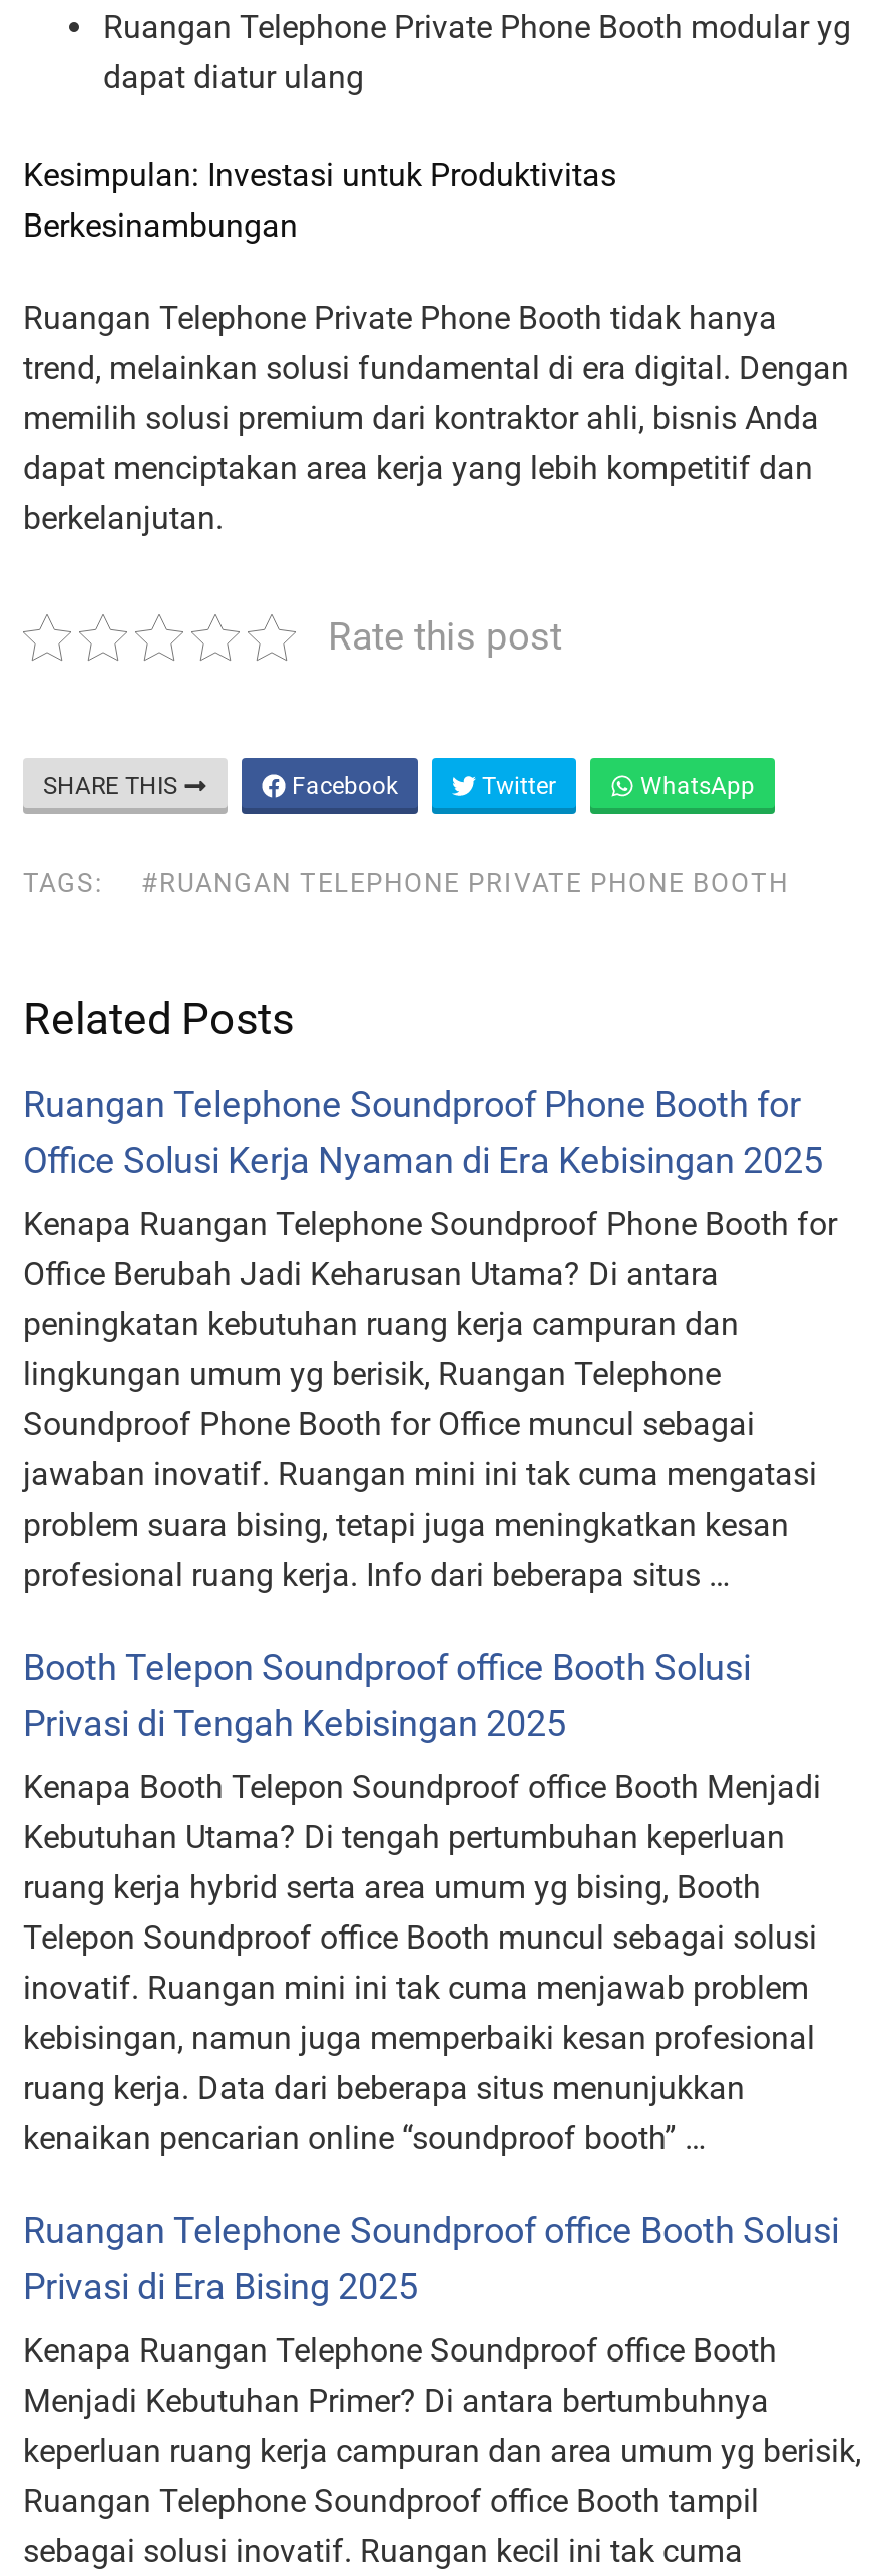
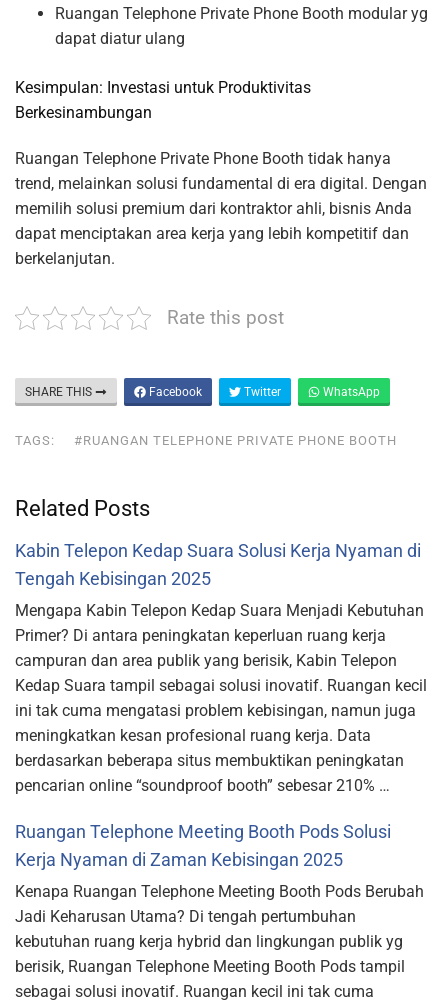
- Ruangan Telephone Soundproof Phone Booth for
- Office Solusi Kerja Nyaman di Era Kebisingan 2025
- Kenapa Ruangan Telephone Soundproof Phone Booth for
- Office Berubah Jadi Keharusan Utama? Di antara
- peningkatan kebutuhan ruang kerja campuran dan
- lingkungan umum yg berisik, Ruangan Telephone
- Soundproof Phone Booth for Office muncul sebagai
- jawaban inovatif. Ruangan mini ini tak cuma mengatasi
- problem suara bising, tetapi juga meningkatkan kesan
- profesional ruang kerja. Info dari beberapa situs …
- Booth Telepon Soundproof office Booth Solusi
- Privasi di Tengah Kebisingan 2025
- Kenapa Booth Telepon Soundproof office Booth Menjadi
- Kebutuhan Utama? Di tengah pertumbuhan keperluan
- ruang kerja hybrid serta area umum yg bising, Booth
- Telepon Soundproof office Booth muncul sebagai solusi
- inovatif. Ruangan mini ini tak cuma menjawab problem
- kebisingan, namun juga memperbaiki kesan profesional
- ruang kerja. Data dari beberapa situs menunjukkan
- kenaikan pencarian online “soundproof booth” …
- Ruangan Telephone Soundproof office Booth Solusi
- Privasi di Era Bising 2025
- Kenapa Ruangan Telephone Soundproof office Booth
- Menjadi Kebutuhan Primer? Di antara bertumbuhnya
- keperluan ruang kerja campuran dan area umum yg berisik,
- Ruangan Telephone Soundproof office Booth tampil
+ Kabin Telepon Kedap Suara Solusi Kerja Nyaman di
+ Tengah Kebisingan 2025
+ Mengapa Kabin Telepon Kedap Suara Menjadi Kebutuhan
+ Primer? Di antara peningkatan keperluan ruang kerja
+ campuran dan area publik yang berisik, Kabin Telepon
+ Kedap Suara tampil sebagai solusi inovatif. Ruangan kecil
+ ini tak cuma mengatasi problem kebisingan, namun juga
+ meningkatkan kesan profesional ruang kerja. Data
+ berdasarkan beberapa situs membuktikan peningkatan
+ pencarian online “soundproof booth” sebesar 210% …
+ Ruangan Telephone Meeting Booth Pods Solusi
+ Kerja Nyaman di Zaman Kebisingan 2025
+ Kenapa Ruangan Telephone Meeting Booth Pods Berubah
+ Jadi Keharusan Utama? Di tengah pertumbuhan
+ kebutuhan ruang kerja hybrid dan lingkungan publik yg
+ berisik, Ruangan Telephone Meeting Booth Pods tampil
